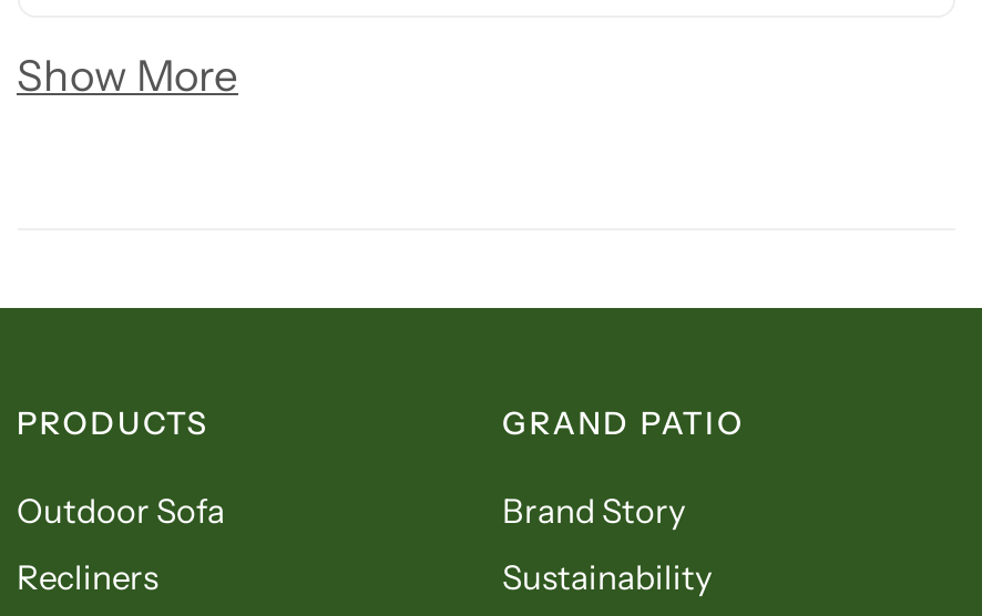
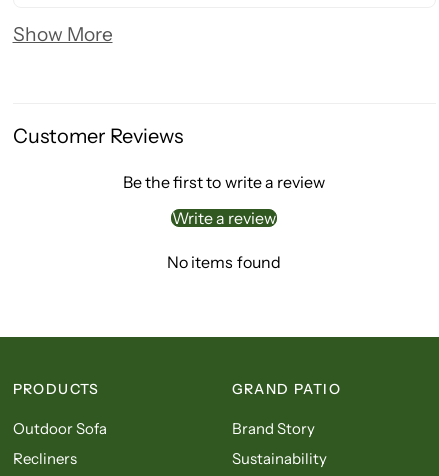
+ Customer Reviews
+ Be the first to write a review
+ Write a review
+ No items found
